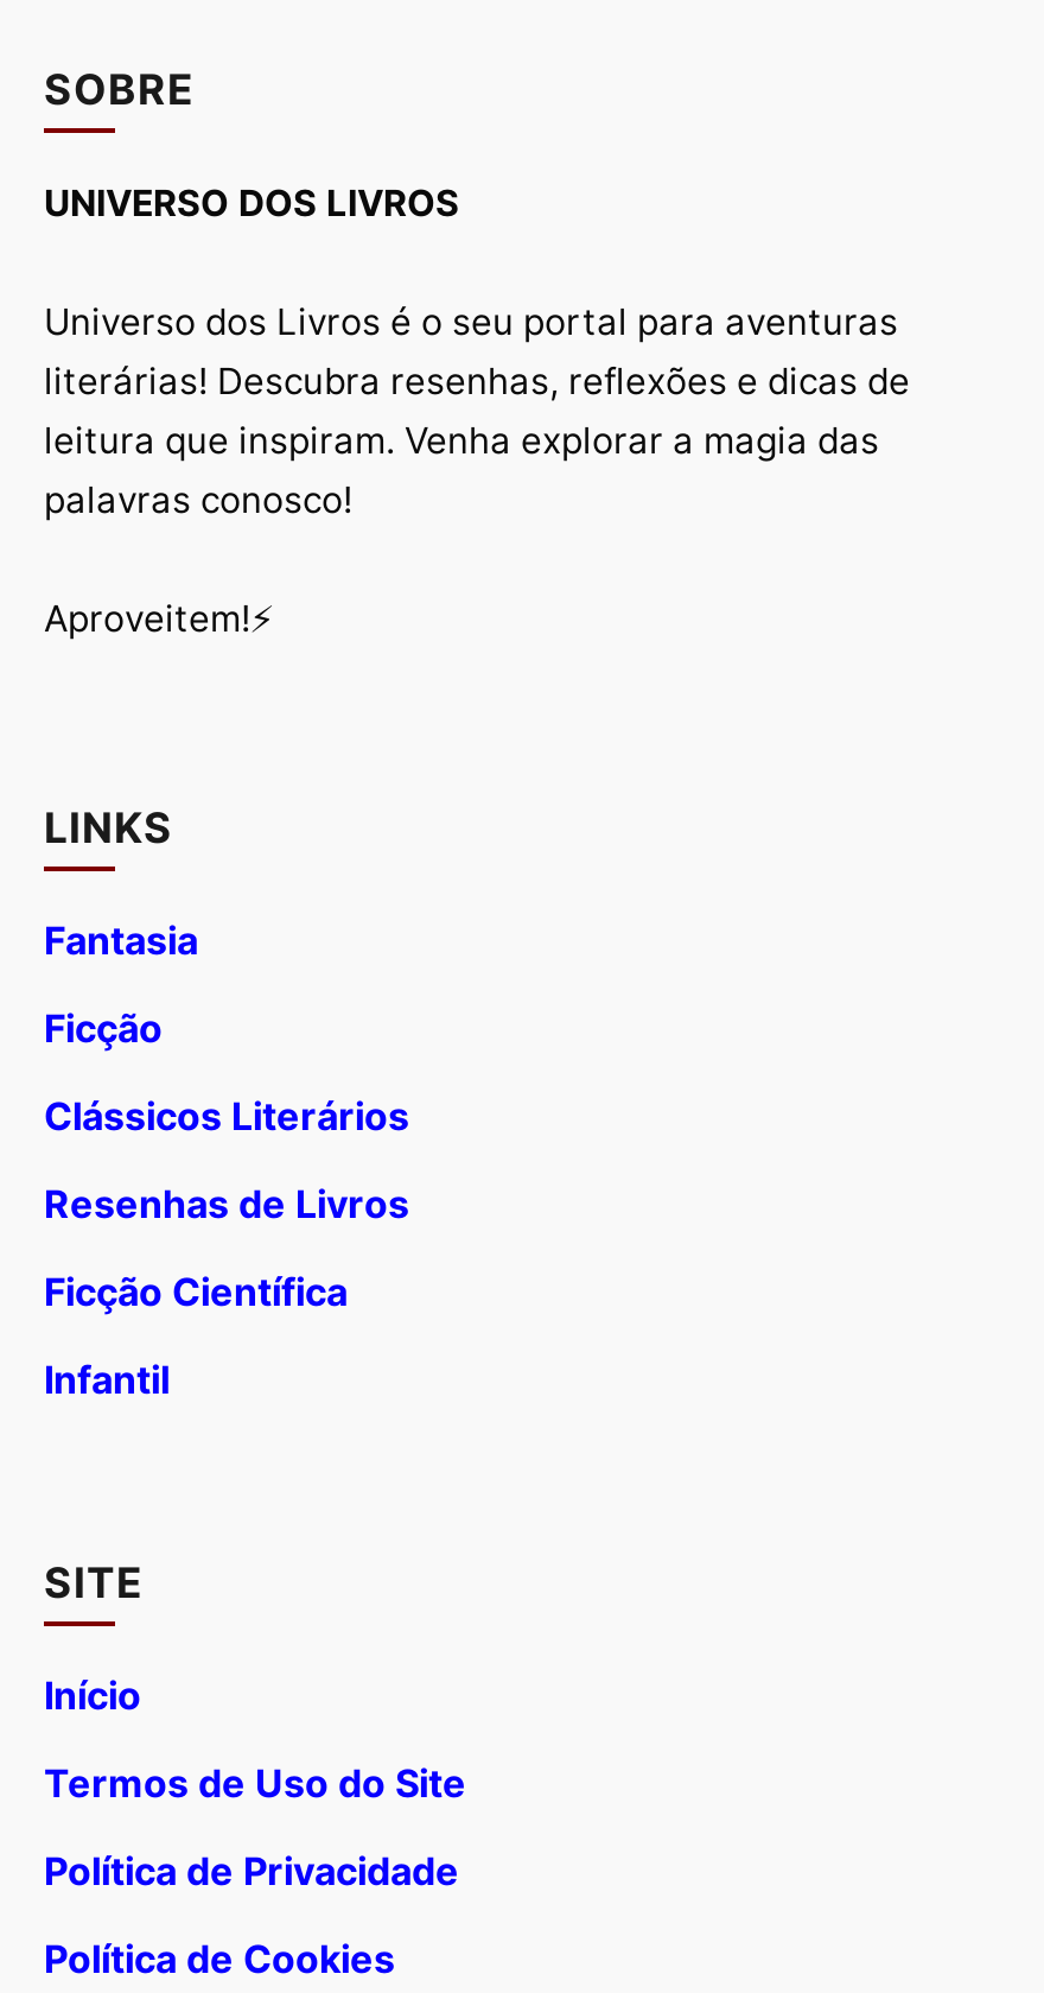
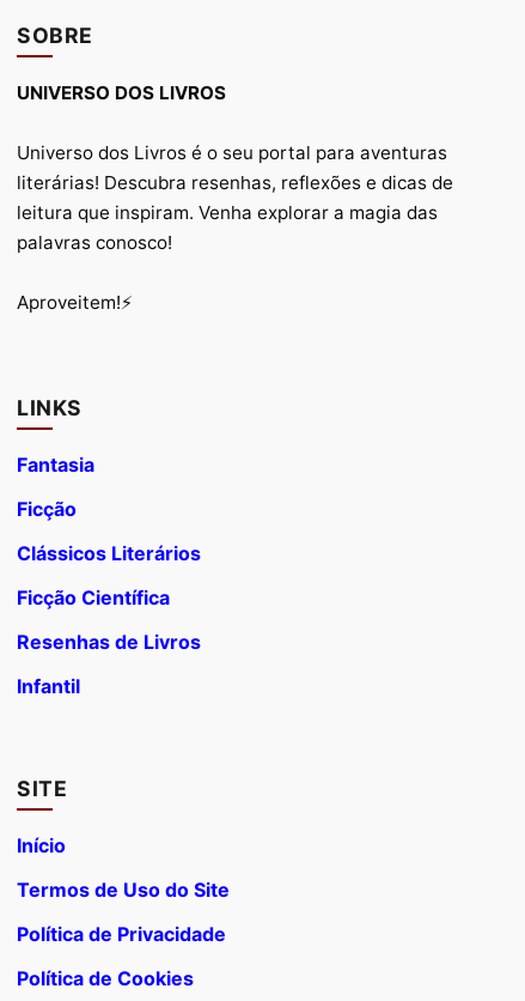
moved down: Resenhas de Livros

moved up: Ficção Científica
